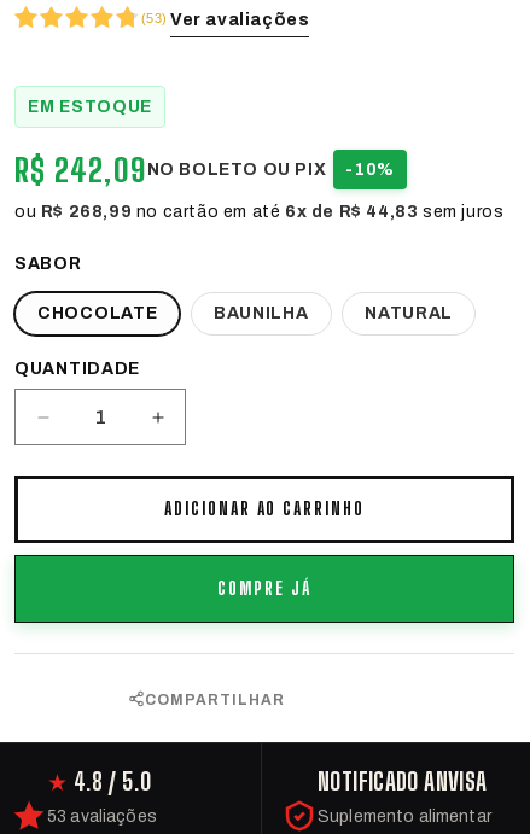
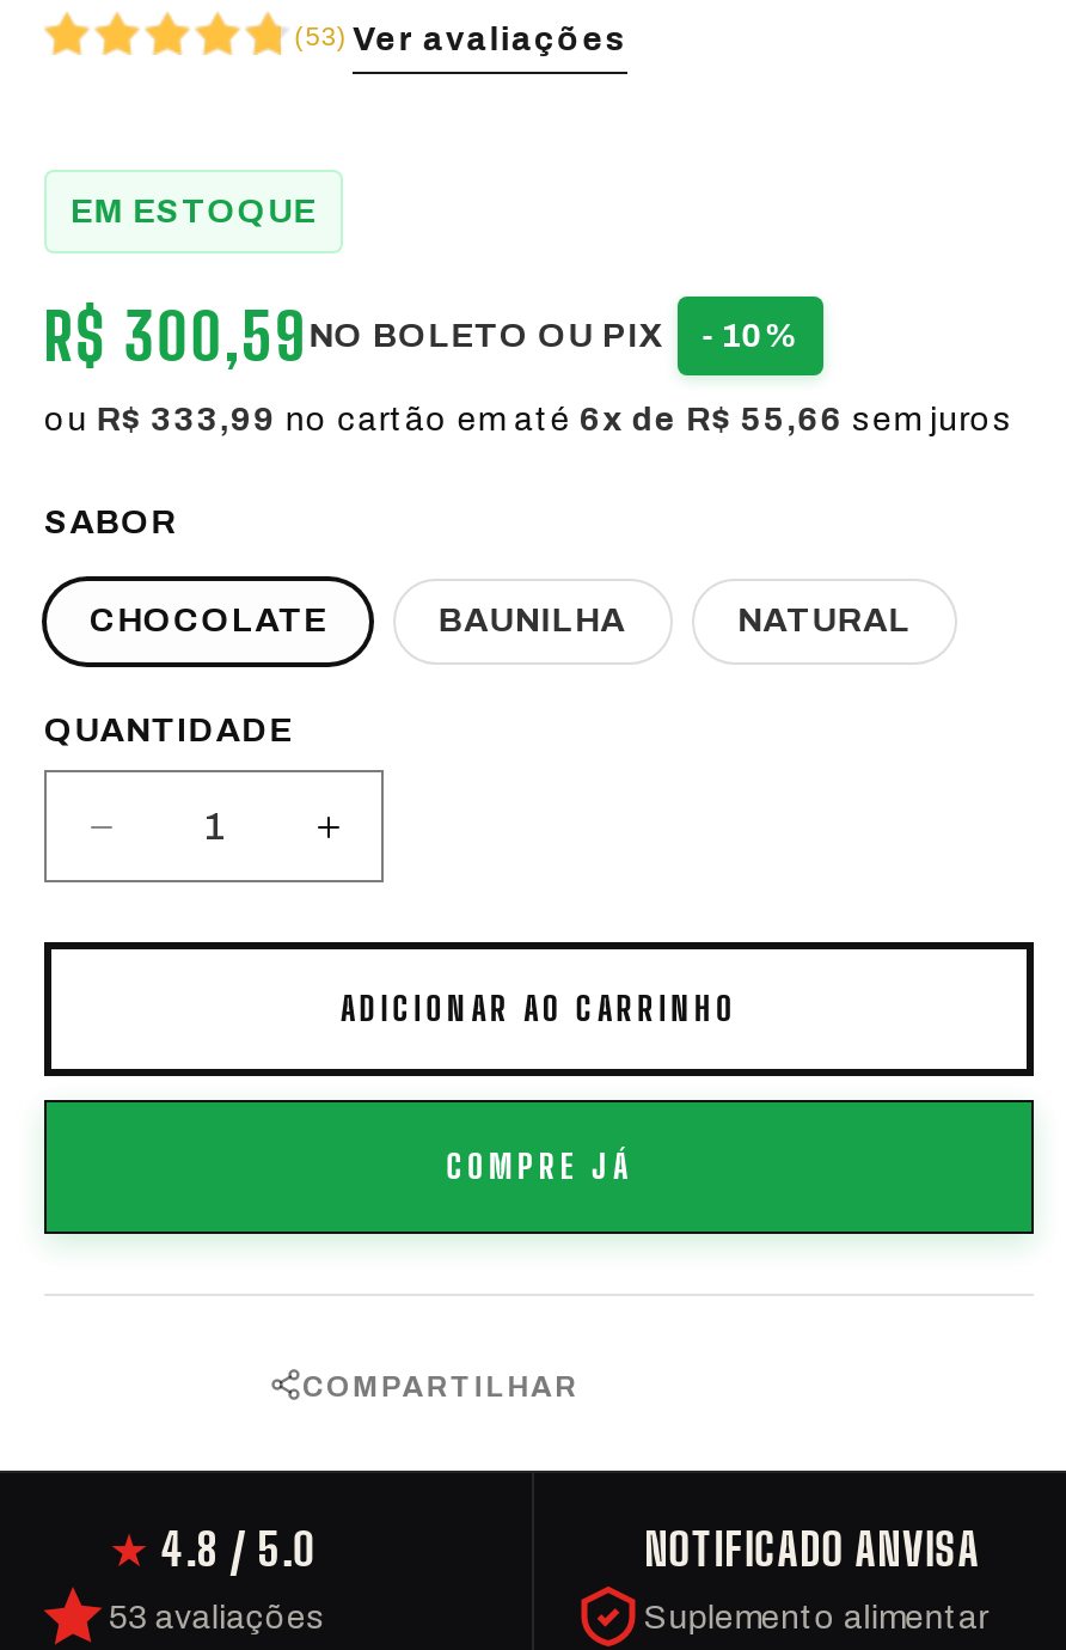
- R$ 242,09NO BOLETO OU PIX
+ R$ 300,59NO BOLETO OU PIX

- ou R$ 268,99 no cartão em até 6x de R$ 44,83 sem juros
+ ou R$ 333,99 no cartão em até 6x de R$ 55,66 sem juros
